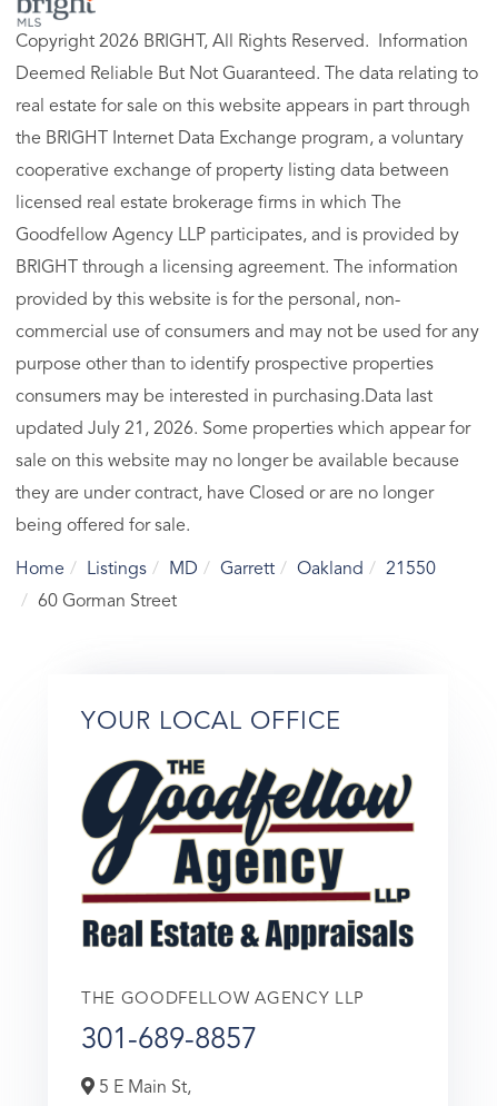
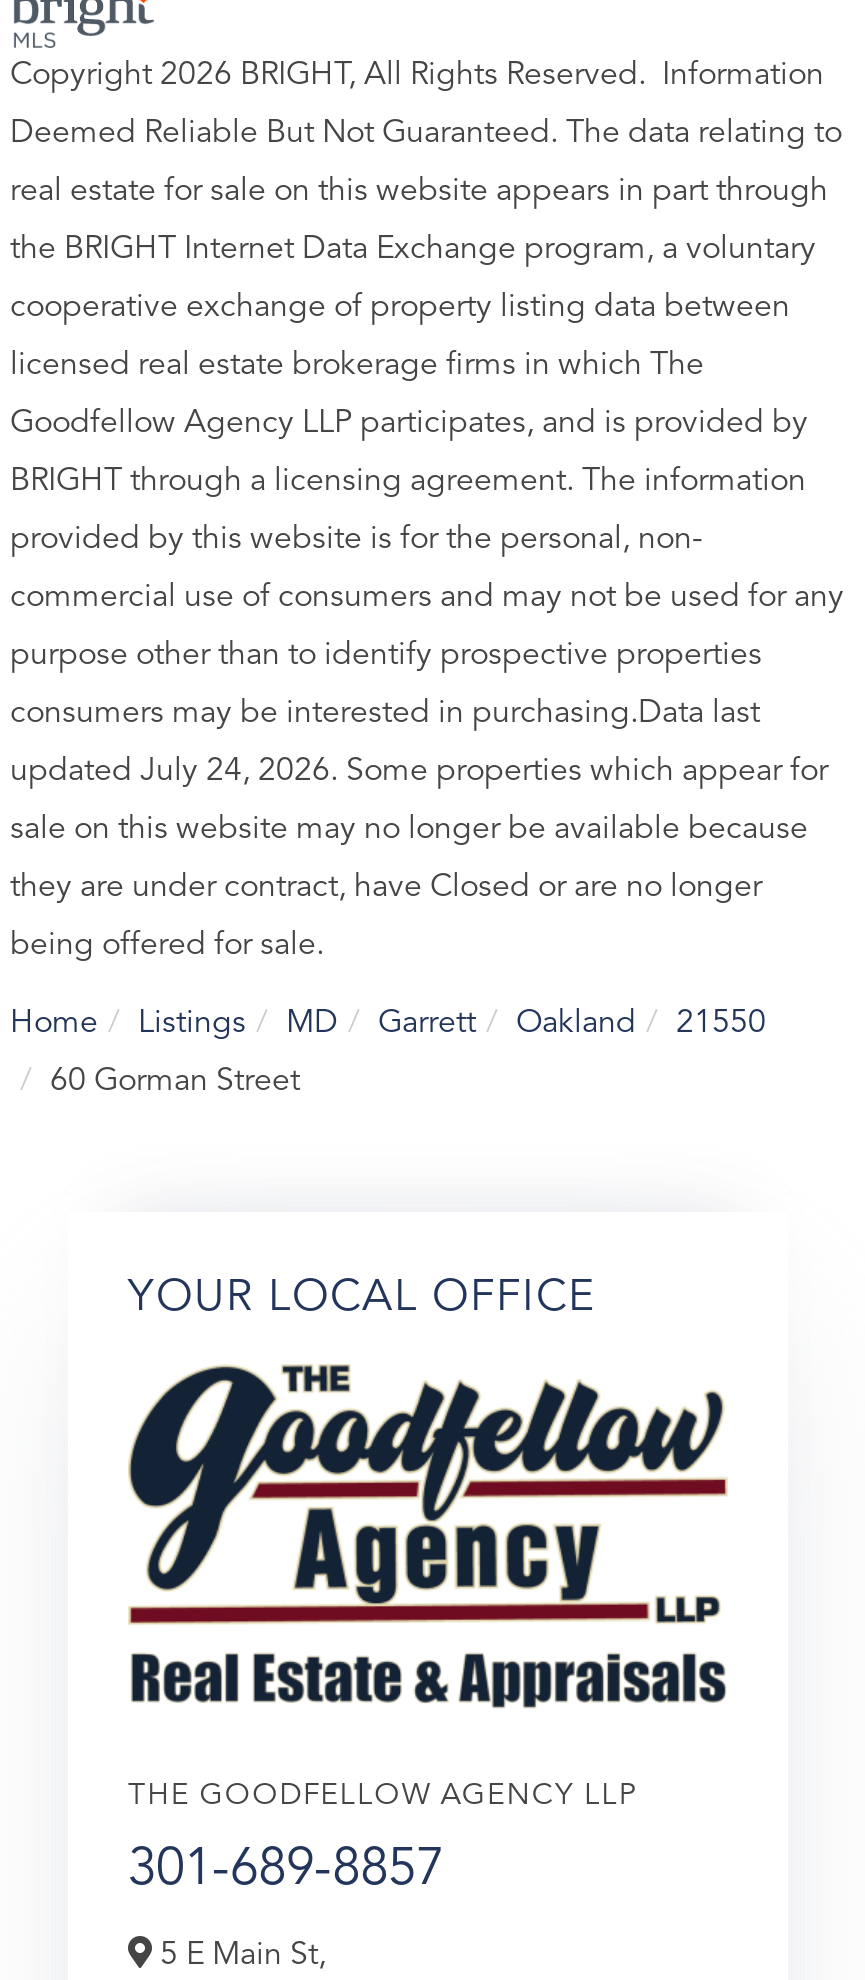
- updated July 21, 2026. Some properties which appear for
+ updated July 24, 2026. Some properties which appear for
